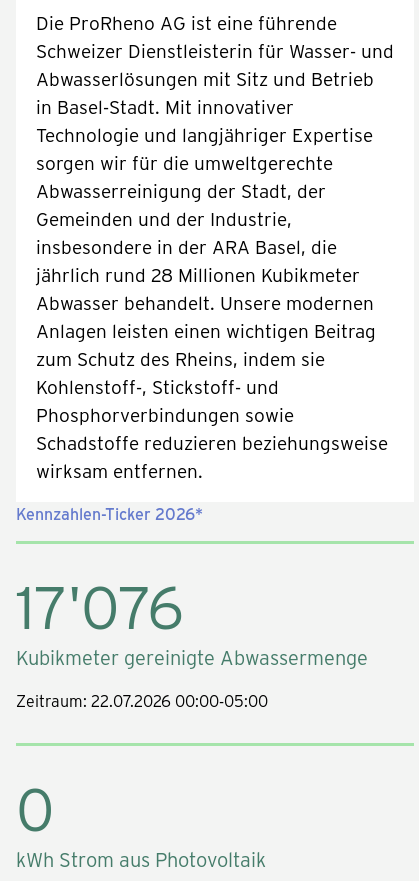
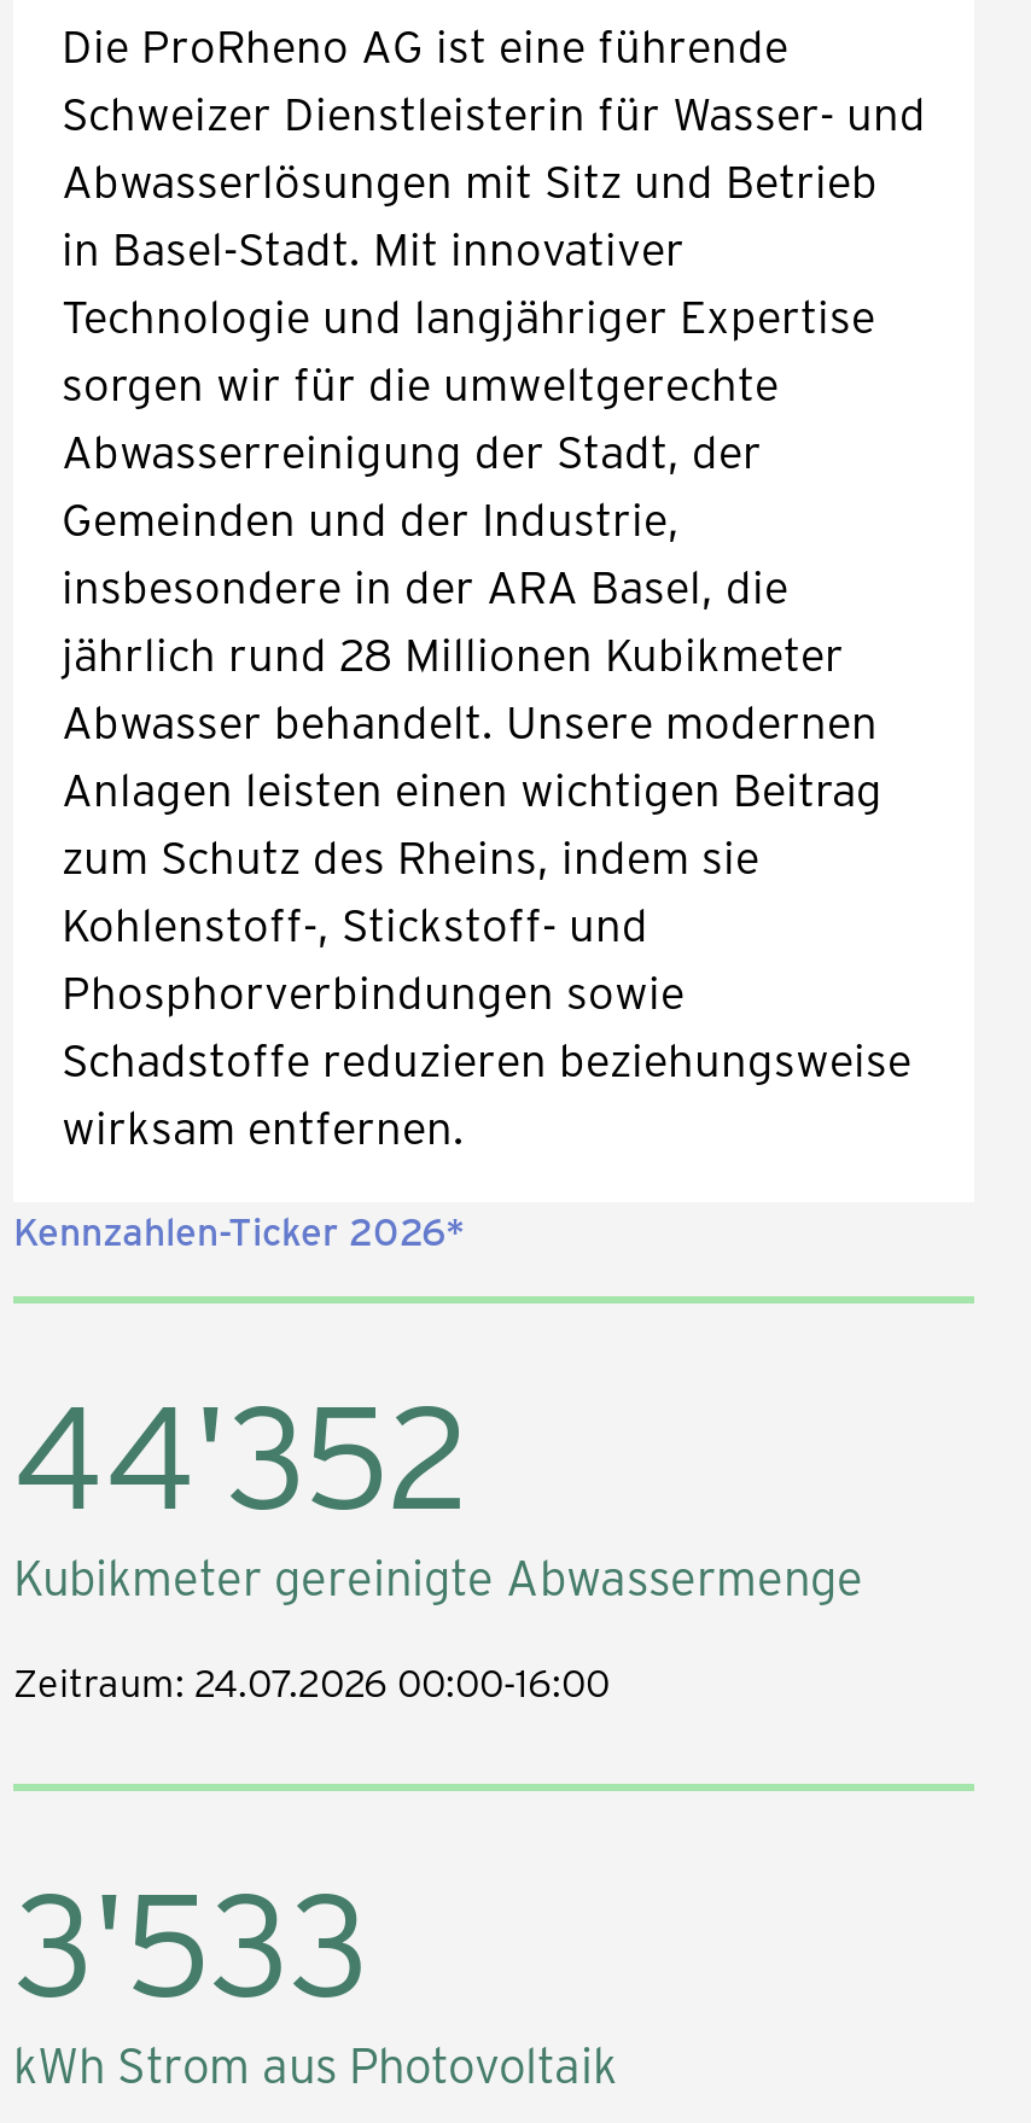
- 17'076
+ 44'352

- Zeitraum: 22.07.2026 00:00-05:00
+ Zeitraum: 24.07.2026 00:00-16:00

- 0
+ 3'533
